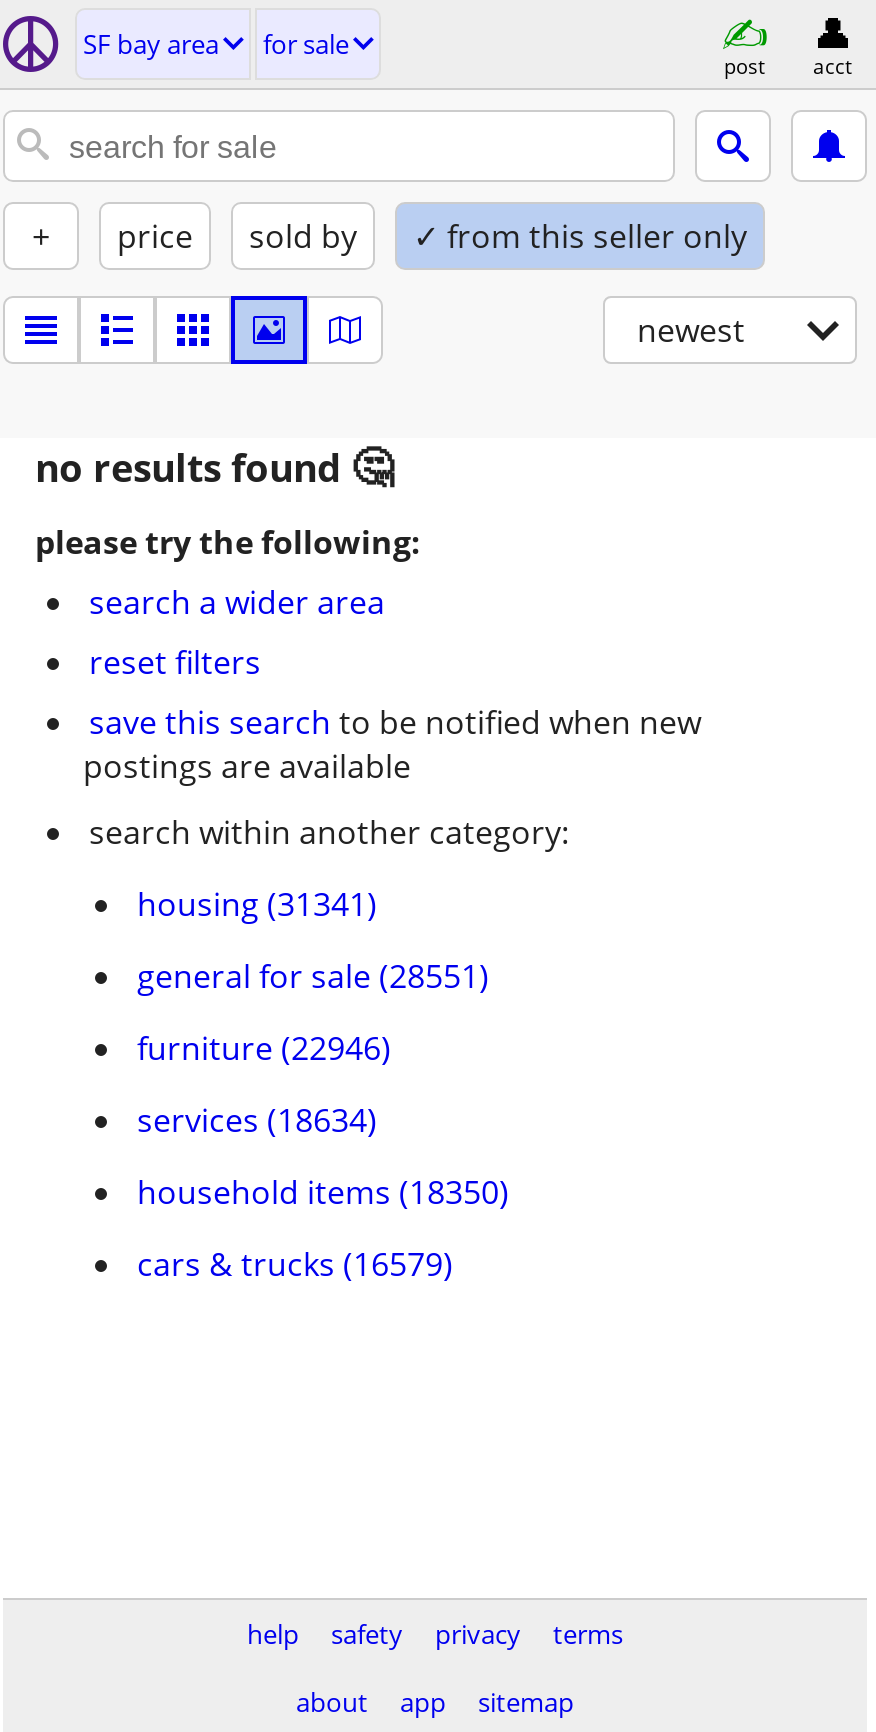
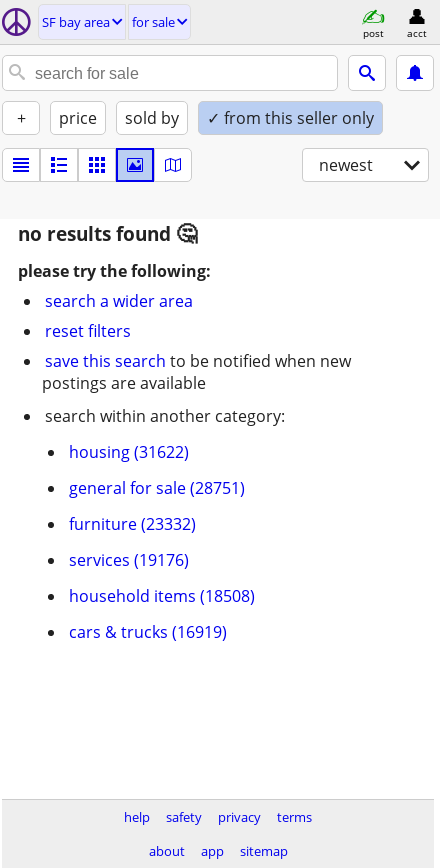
- housing (31341)
+ housing (31622)

- general for sale (28551)
+ general for sale (28751)

- furniture (22946)
+ furniture (23332)

- services (18634)
+ services (19176)

- household items (18350)
+ household items (18508)

- cars & trucks (16579)
+ cars & trucks (16919)
